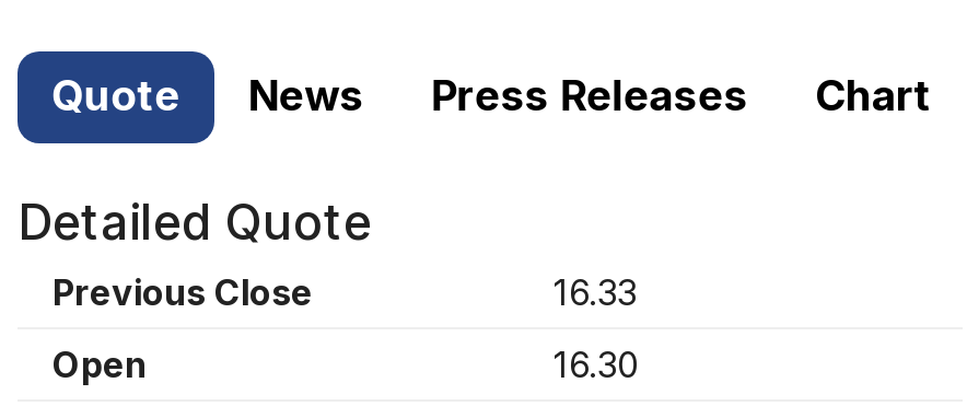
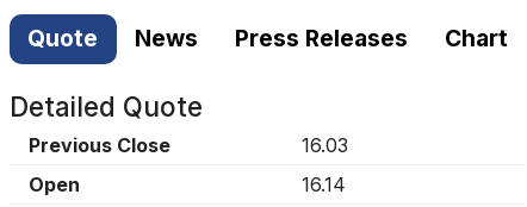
- 16.33
+ 16.03

- 16.30
+ 16.14
